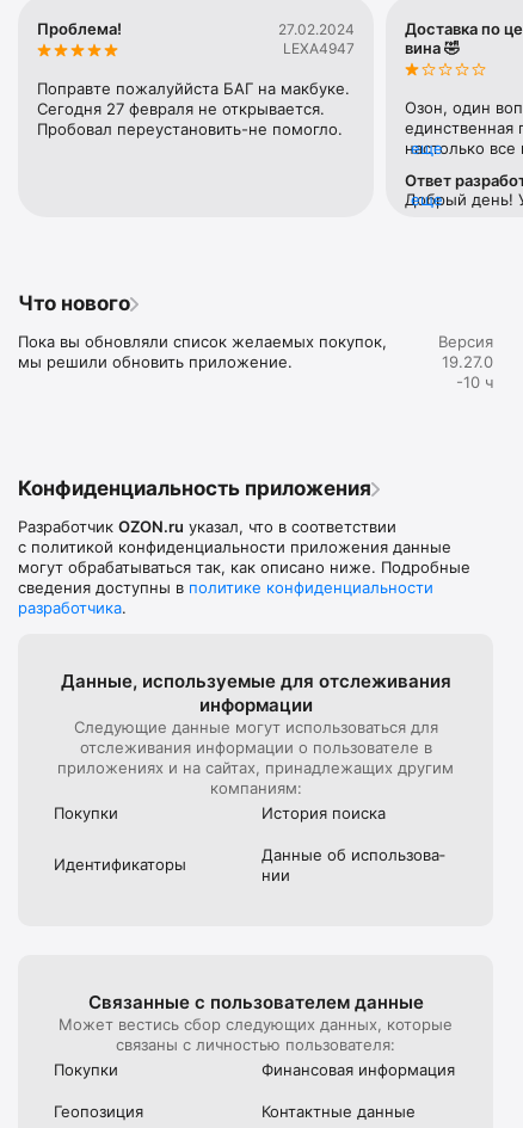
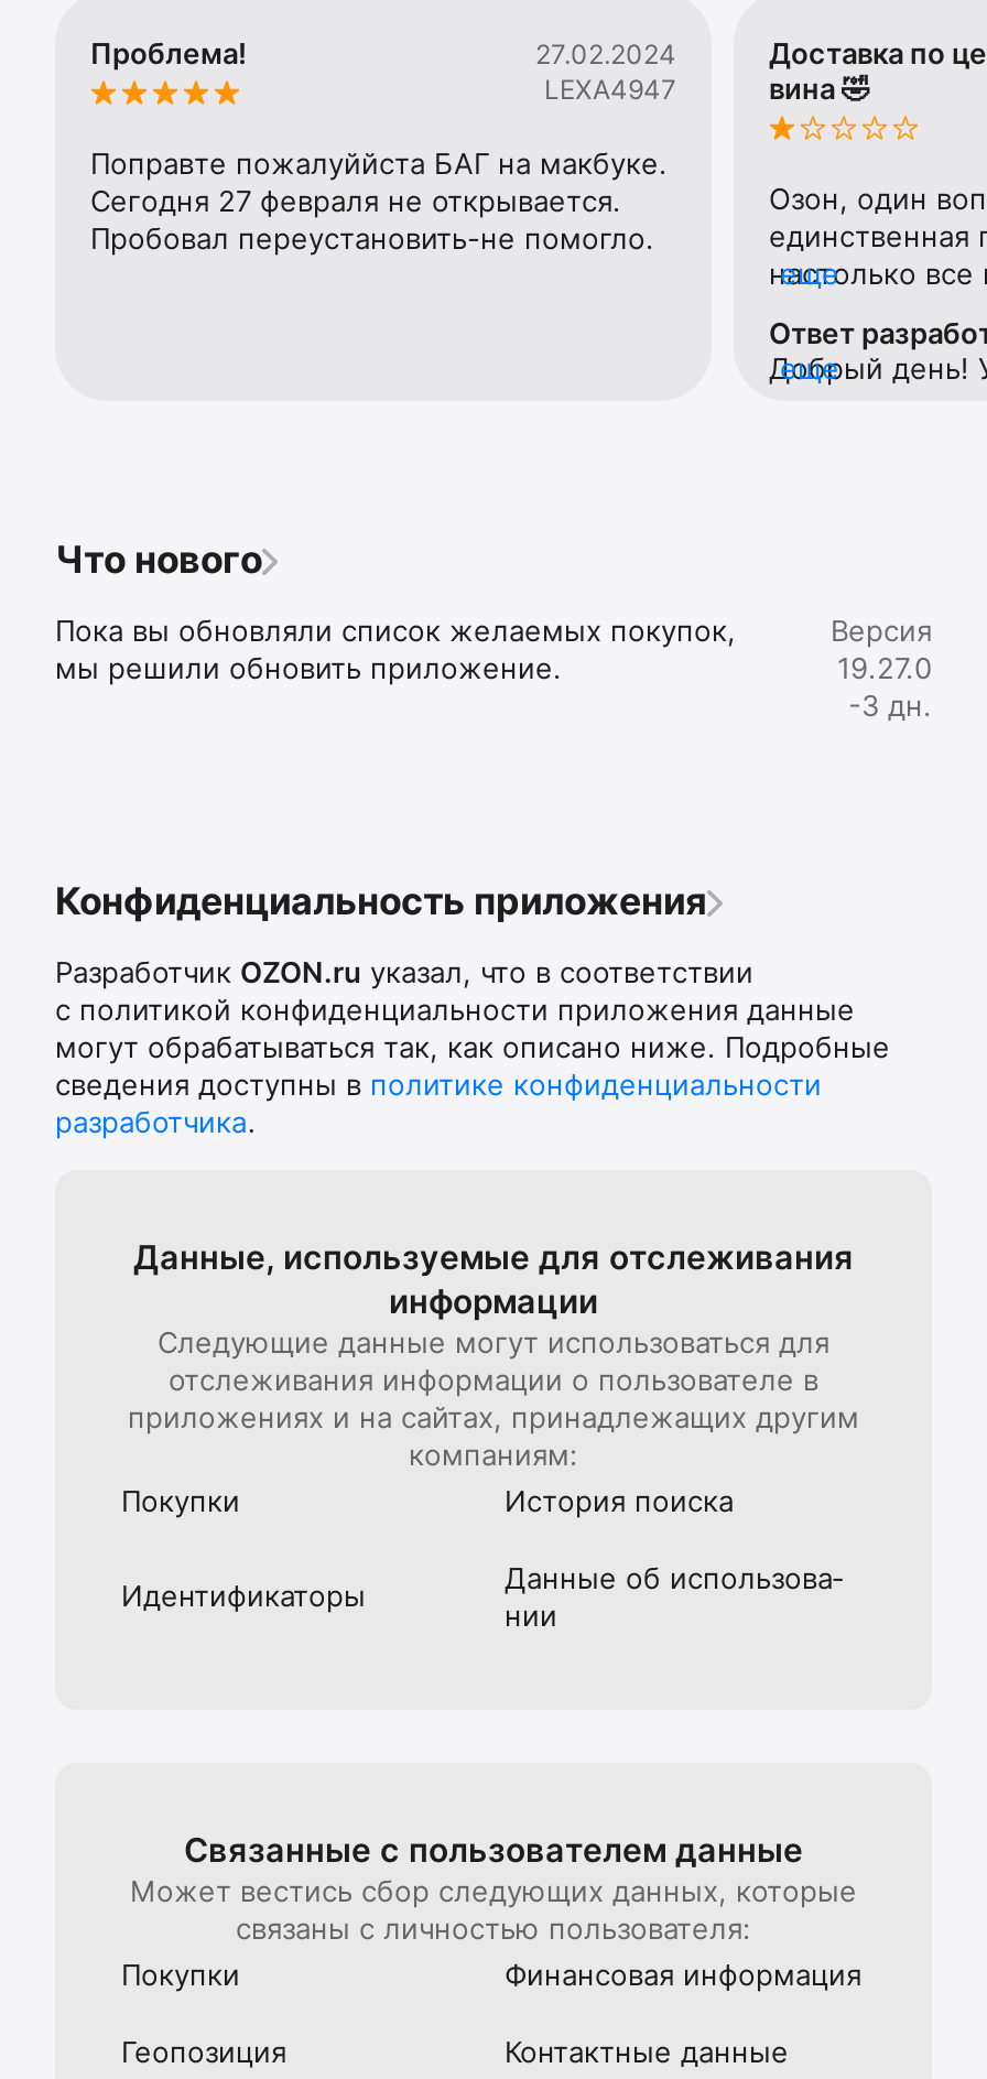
- -10 ч
+ -3 дн.
